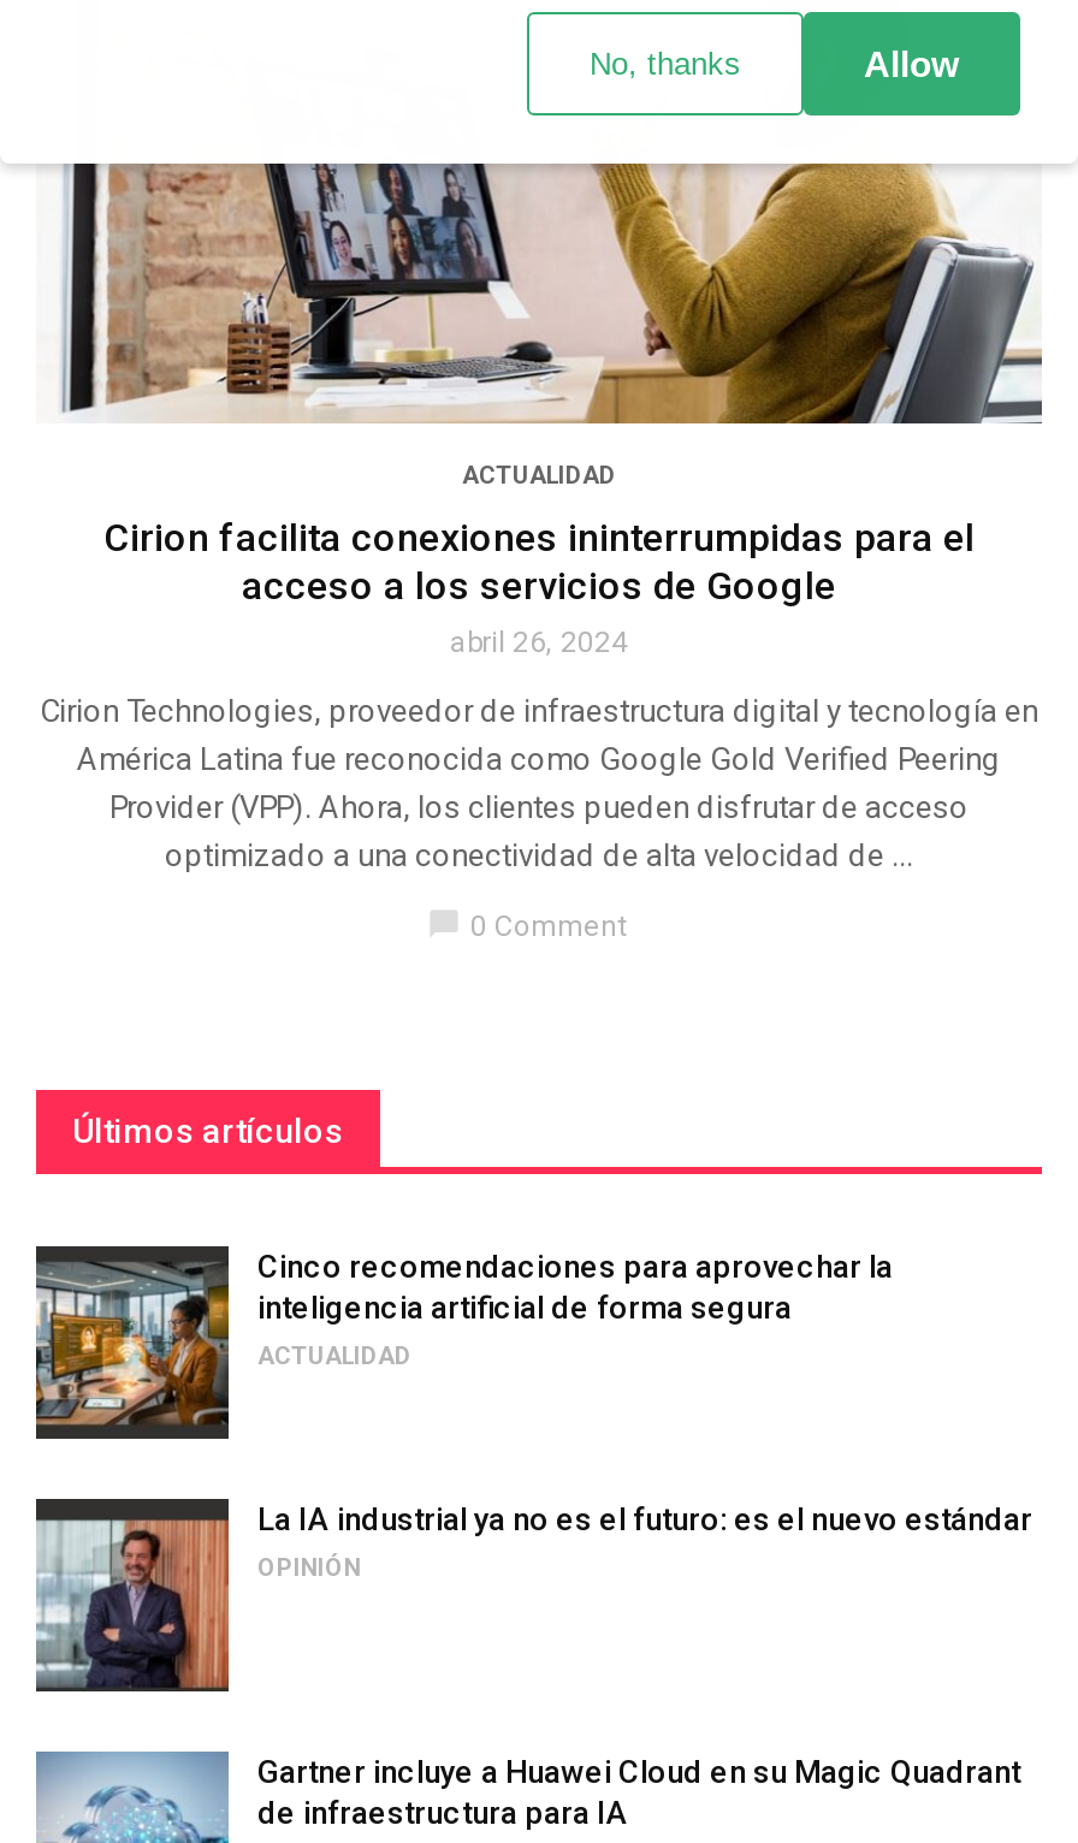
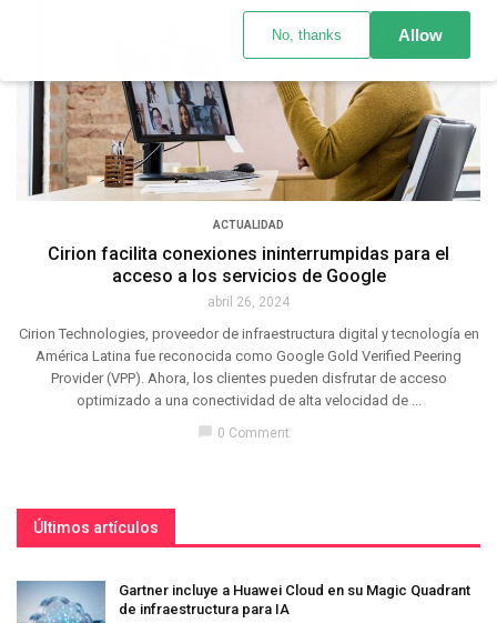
- [image]
- Cinco recomendaciones para aprovechar la
- inteligencia artificial de forma segura
- ACTUALIDAD

- [image]
- La IA industrial ya no es el futuro: es el nuevo estándar
- OPINIÓN
